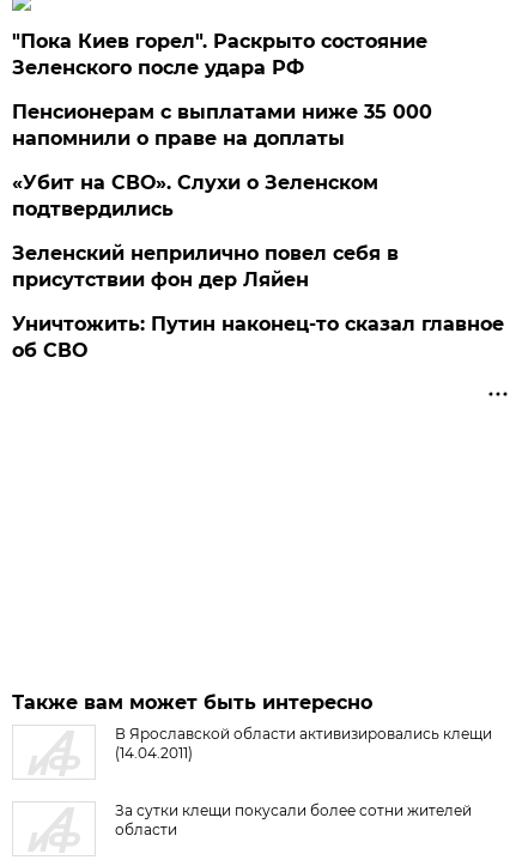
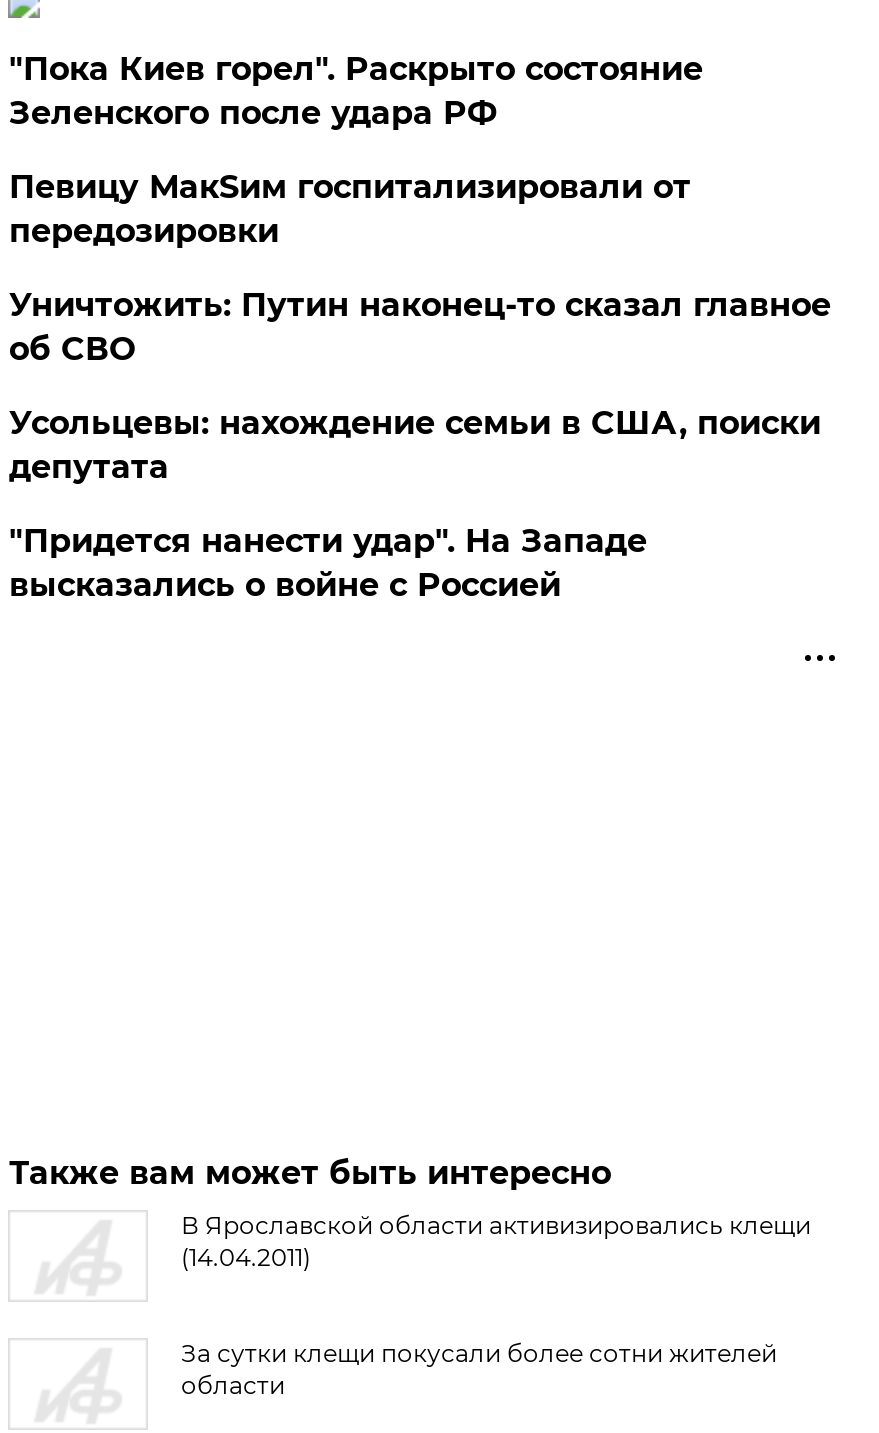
- Пенсионерам с выплатами ниже 35 000
- напомнили о праве на доплаты
- «Убит на СВО». Слухи о Зеленском
- подтвердились
- Зеленский неприлично повел cебя в
- присутствии фон дер Ляйен
+ Певицу МакSим госпитализировали от
+ передозировки

moved up: Уничтожить: Путин наконец-то сказал главное | об СВО

+ Усольцевы: нахождение семьи в США, поиски
+ депутата
+ "Придется нанести удар". На Западе
+ высказались о войне с Россией
